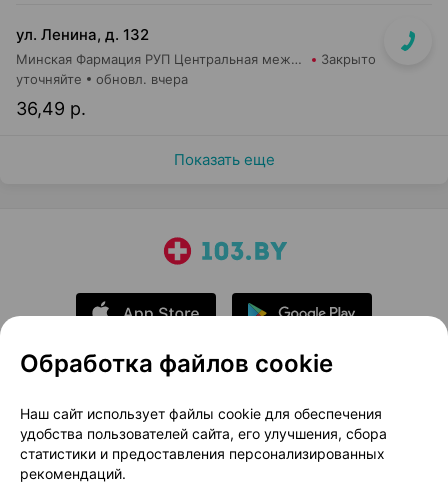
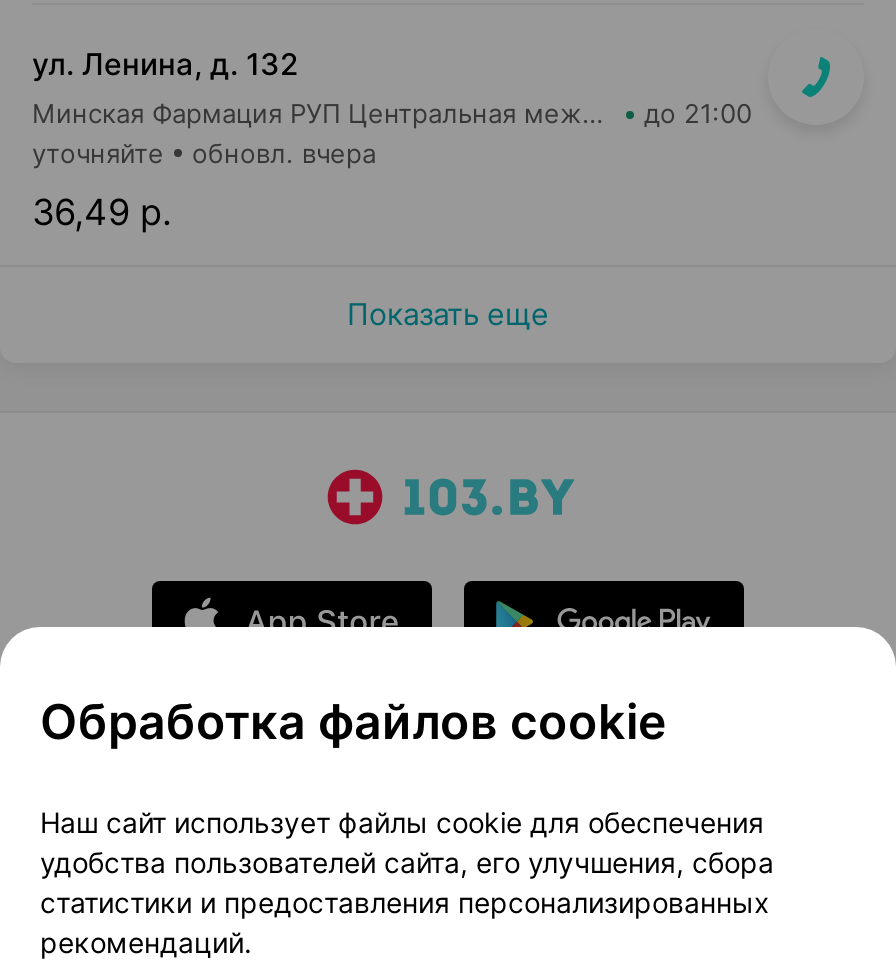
- Закрыто
+ до 21:00
